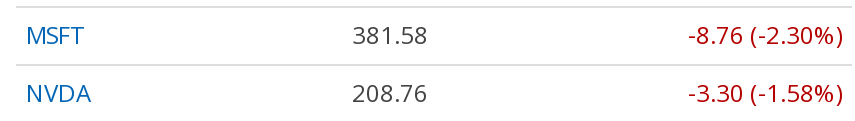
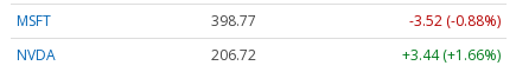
- 381.58
+ 398.77

- -8.76 (-2.30%)
+ -3.52 (-0.88%)

- 208.76
+ 206.72

- -3.30 (-1.58%)
+ +3.44 (+1.66%)
